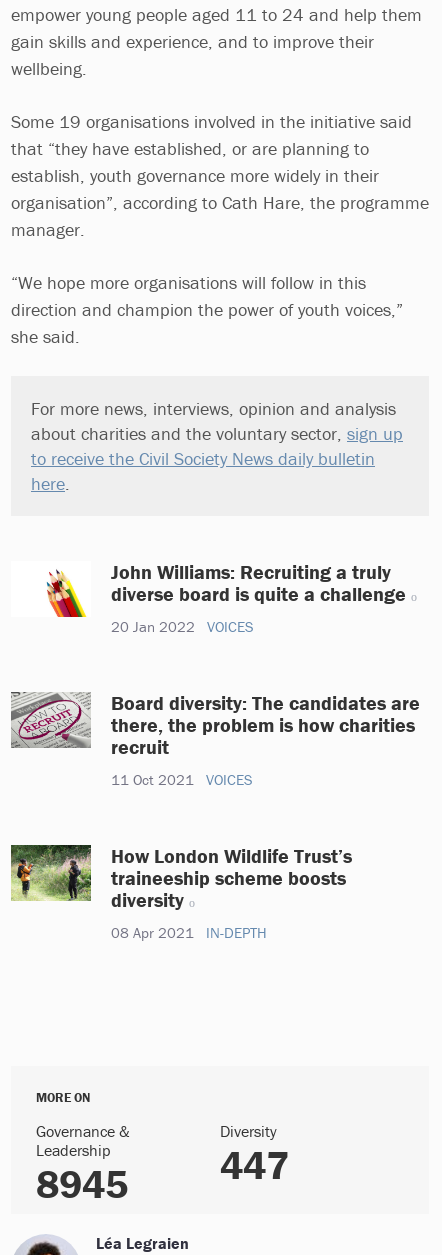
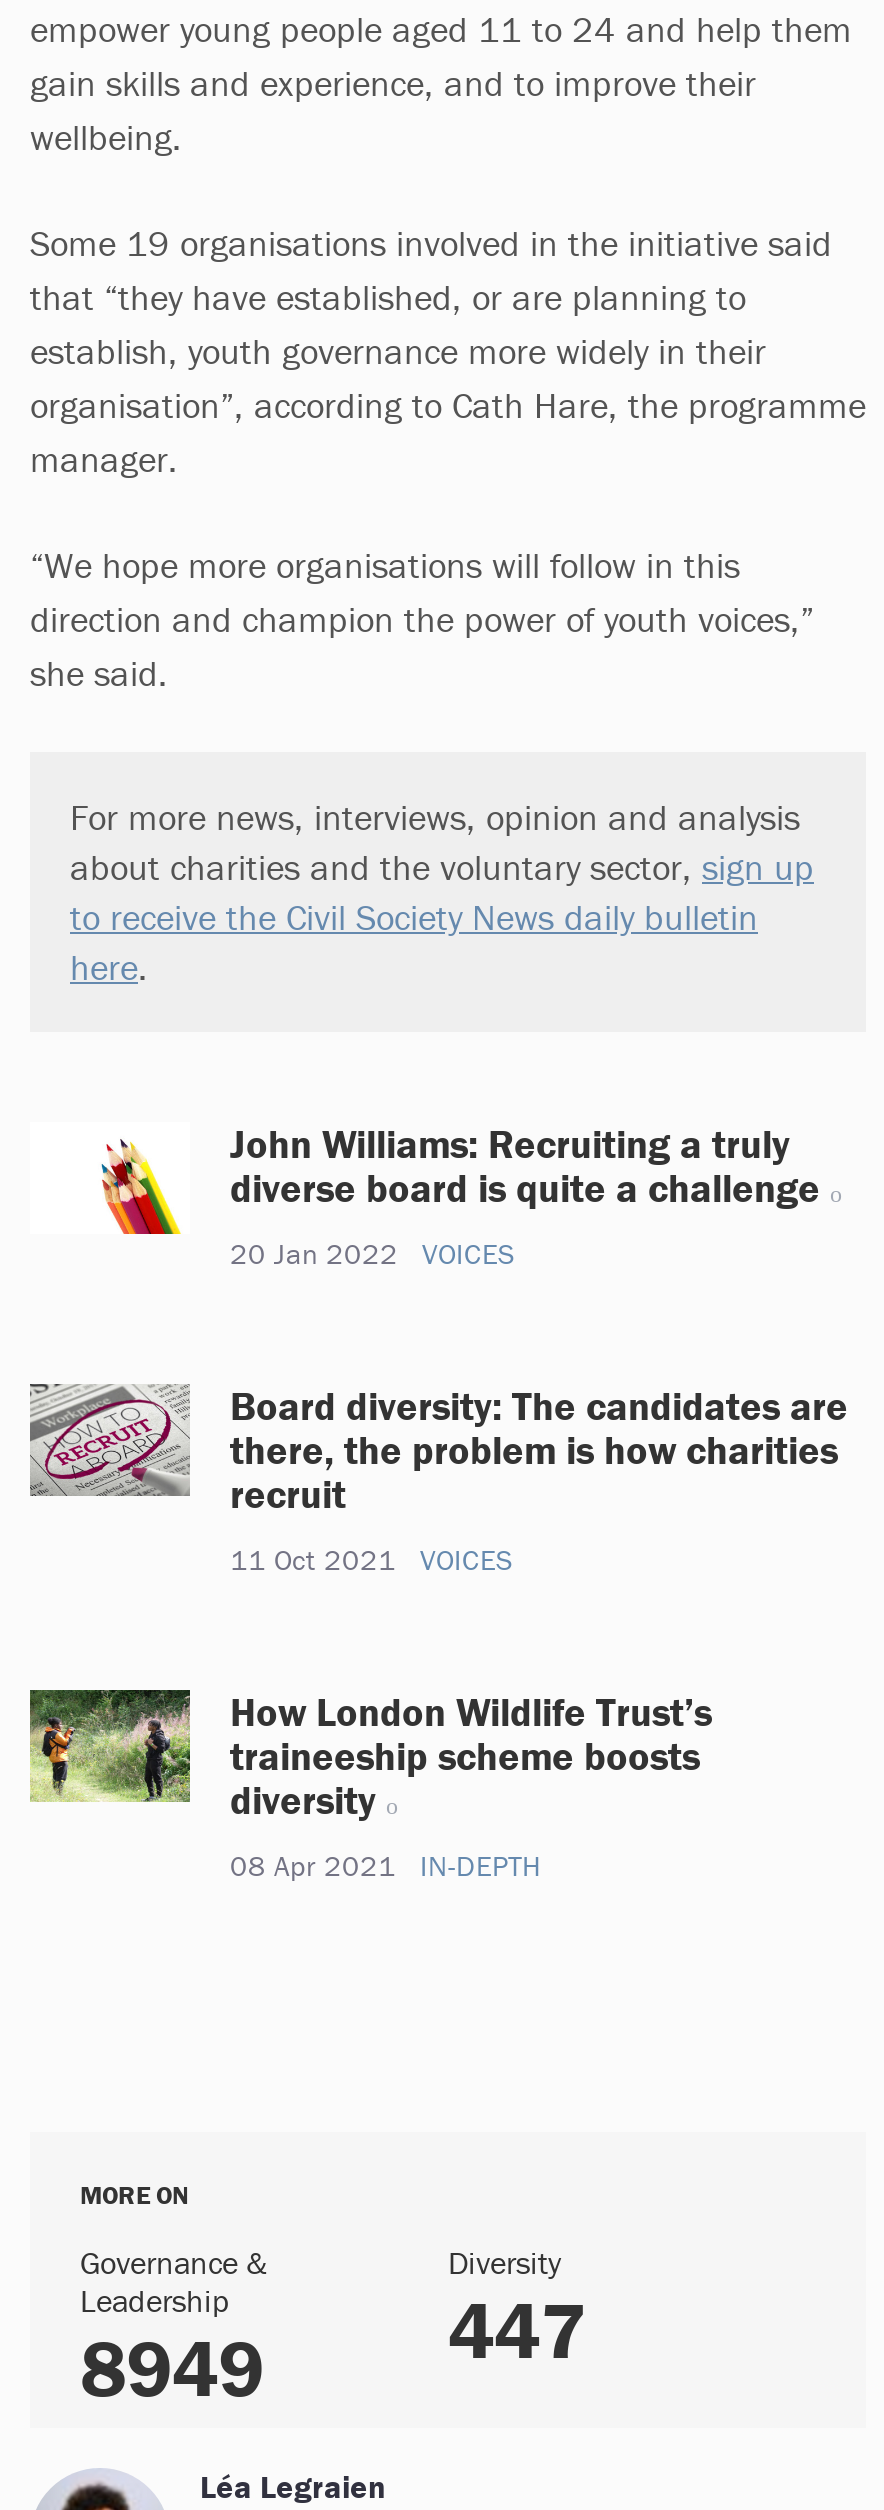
- 8945 447
+ 8949 447
